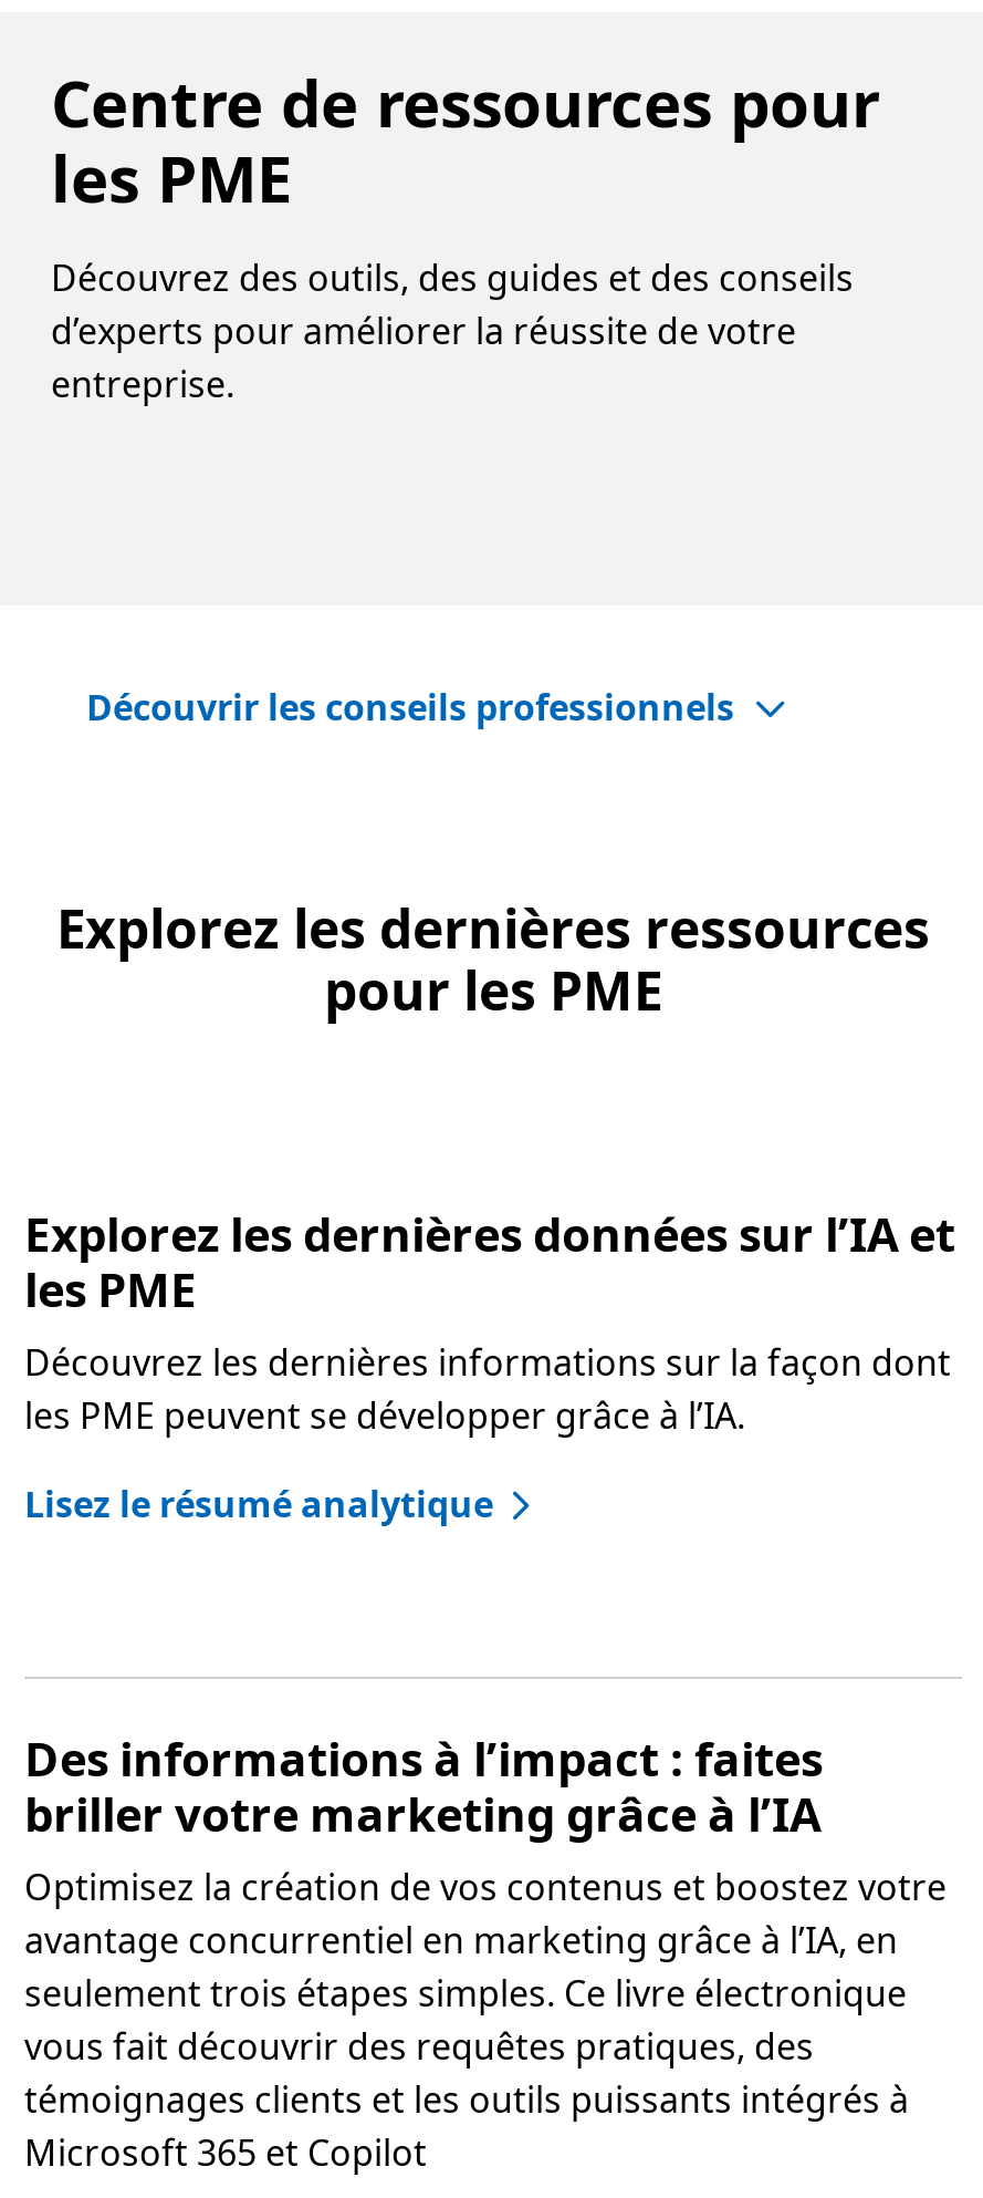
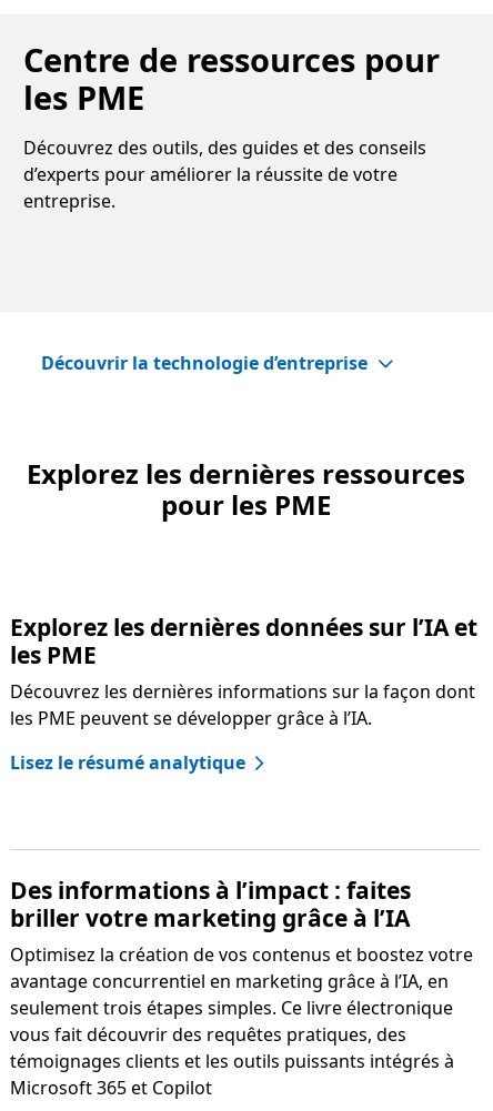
- Découvrir les conseils professionnels
+ Découvrir la technologie d’entreprise
